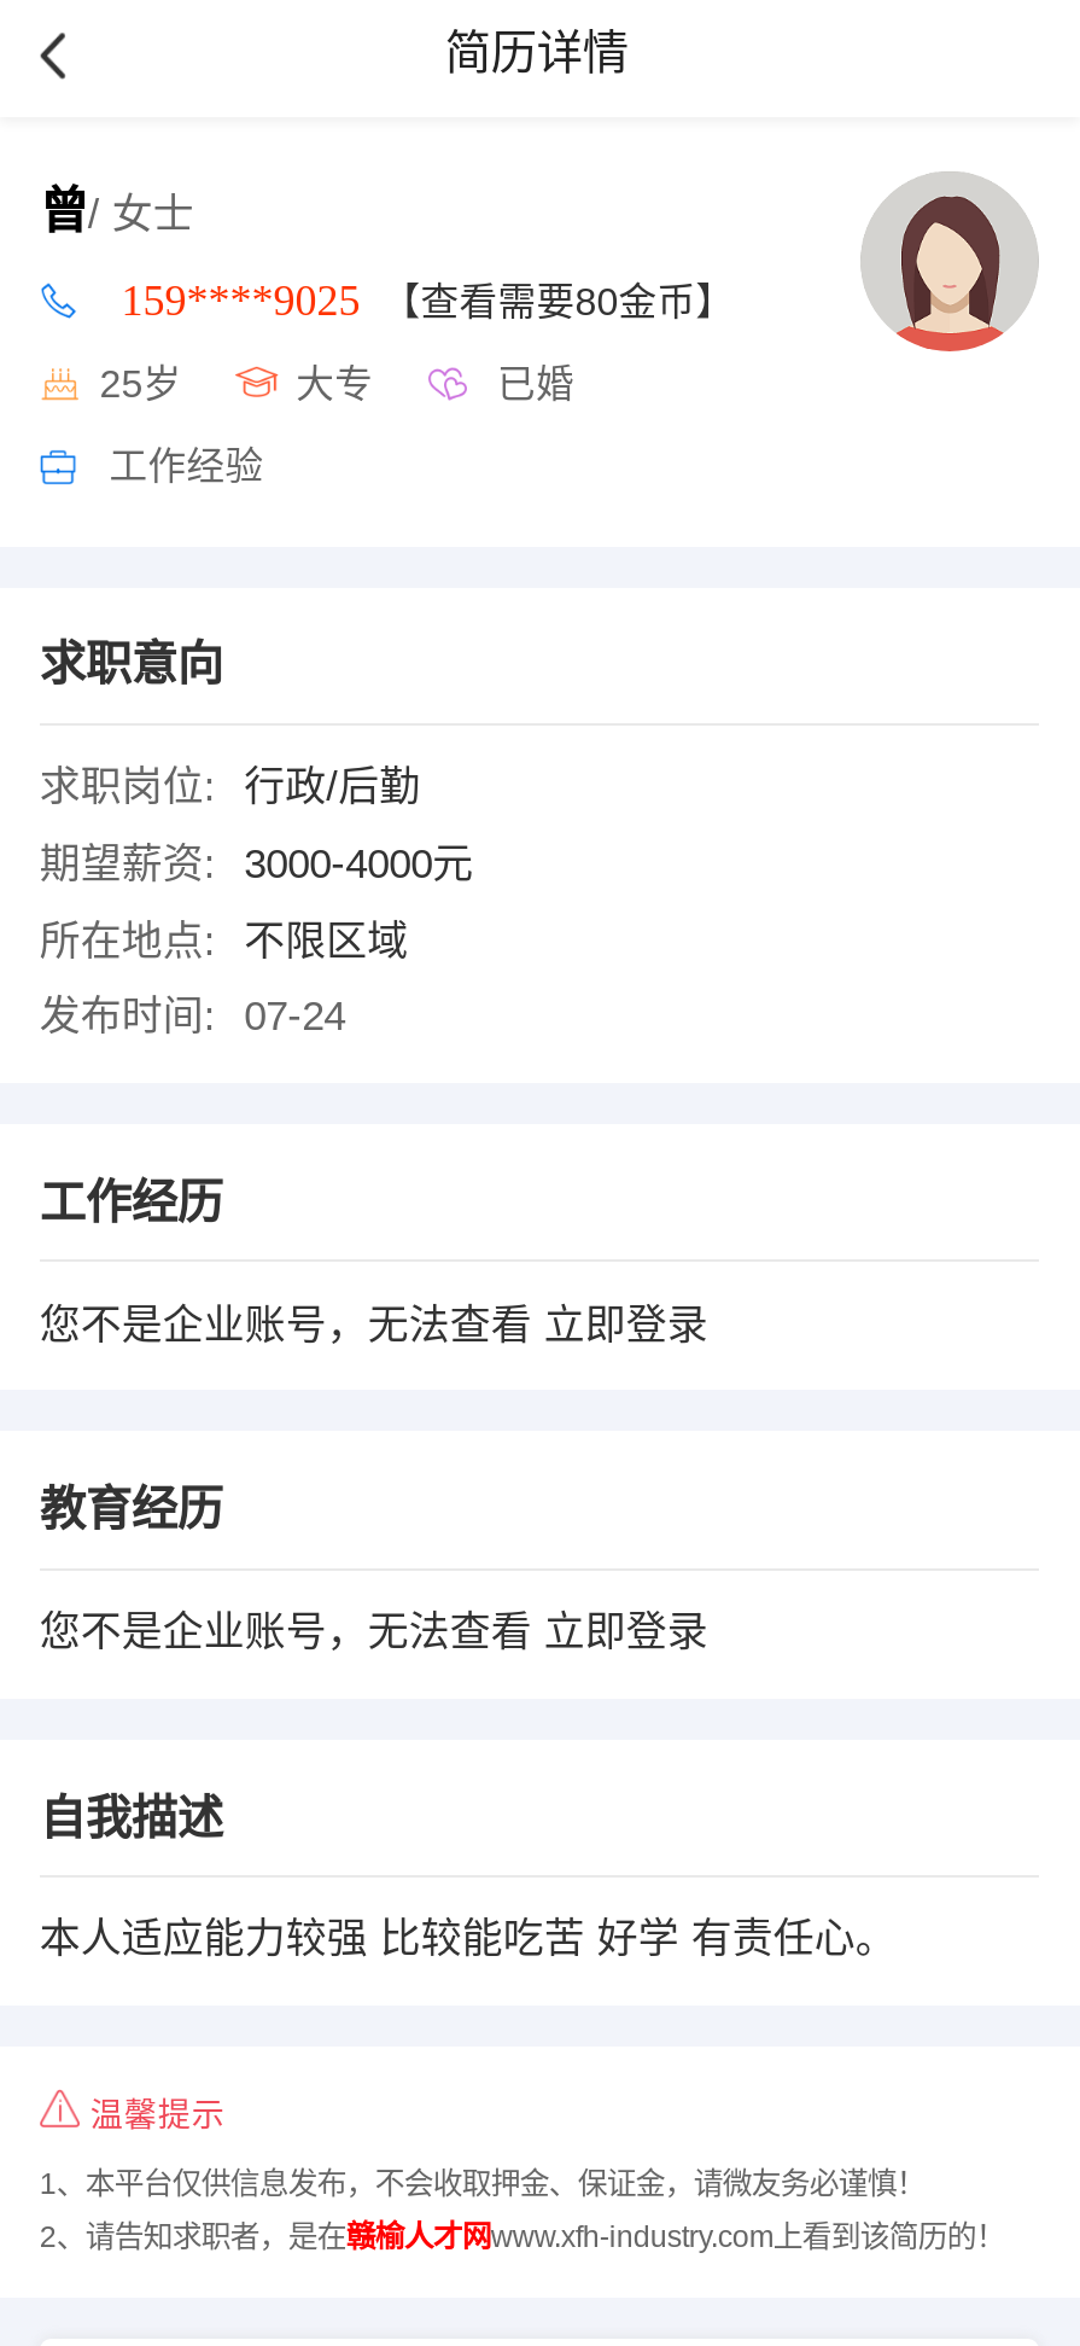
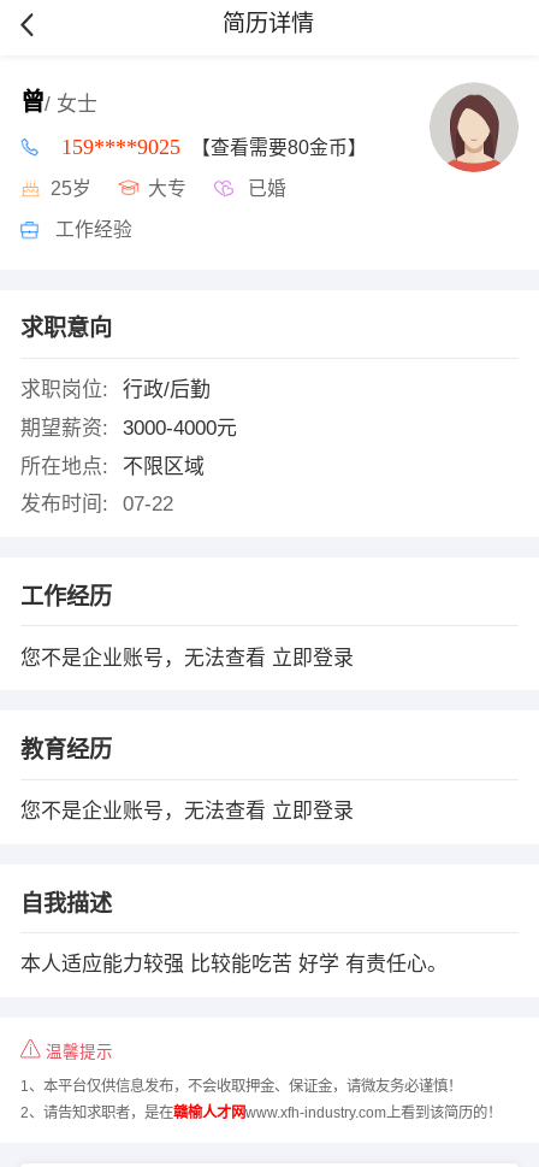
- 发布时间: 07-24
+ 发布时间: 07-22
